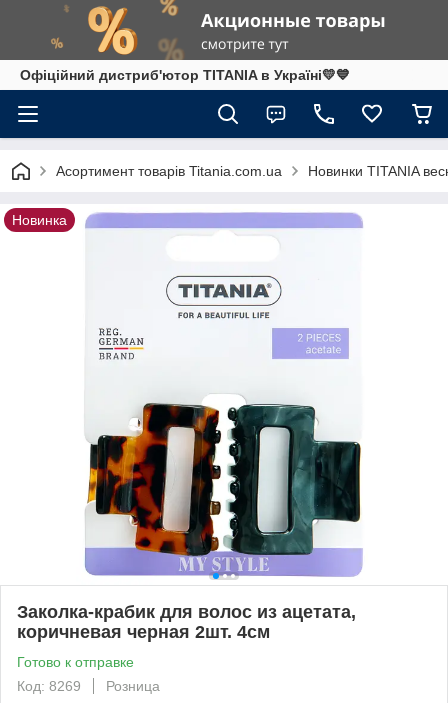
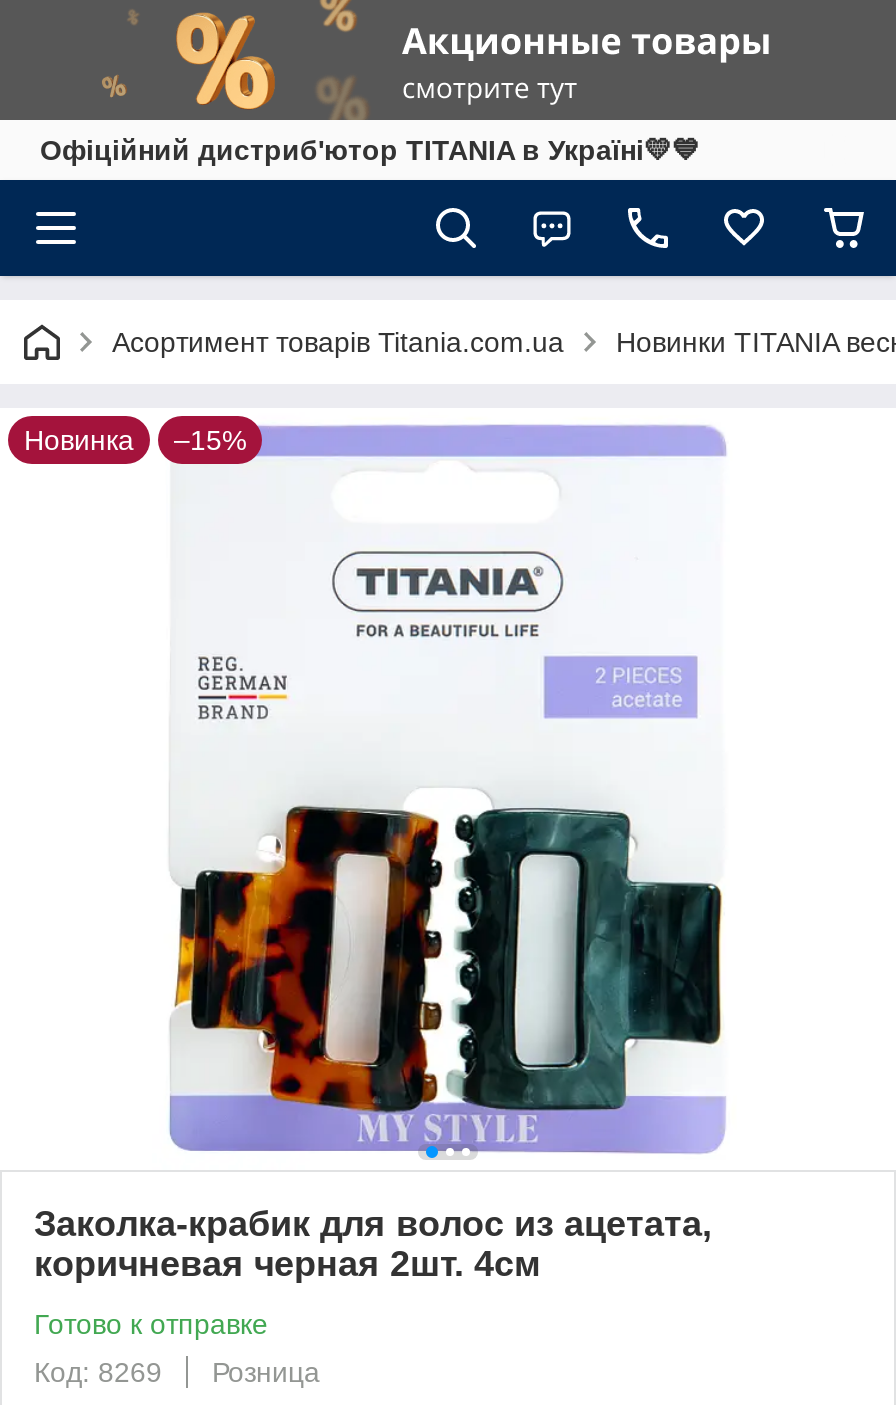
+ –15%
